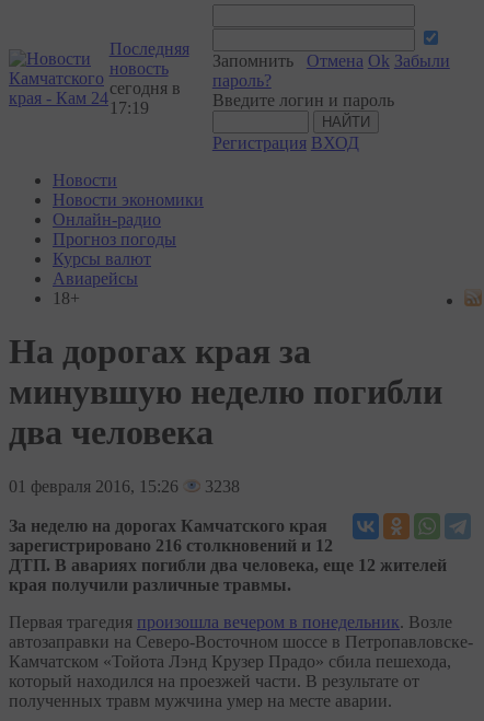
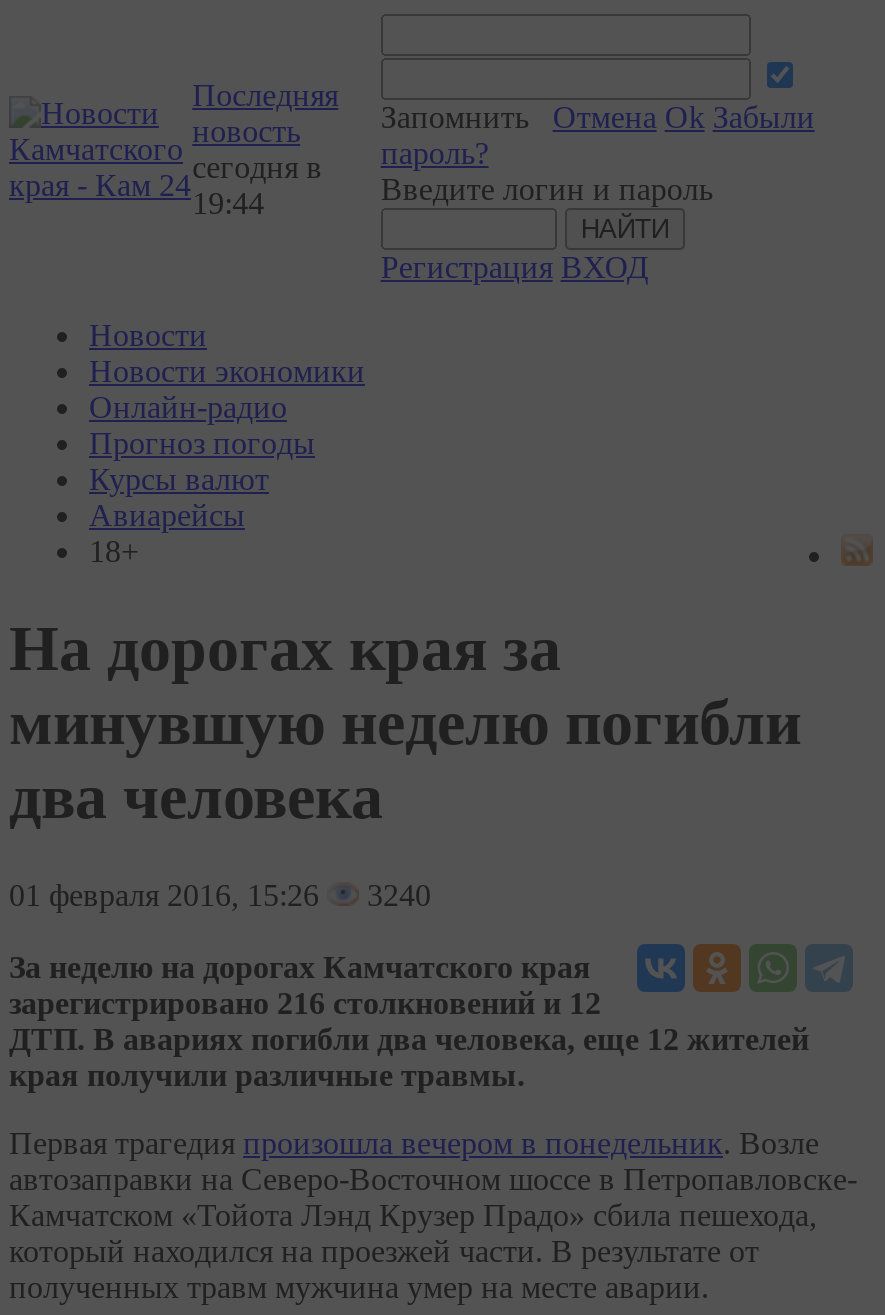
- 17:19
+ 19:44

- 01 февраля 2016, 15:26 3238
+ 01 февраля 2016, 15:26 3240
